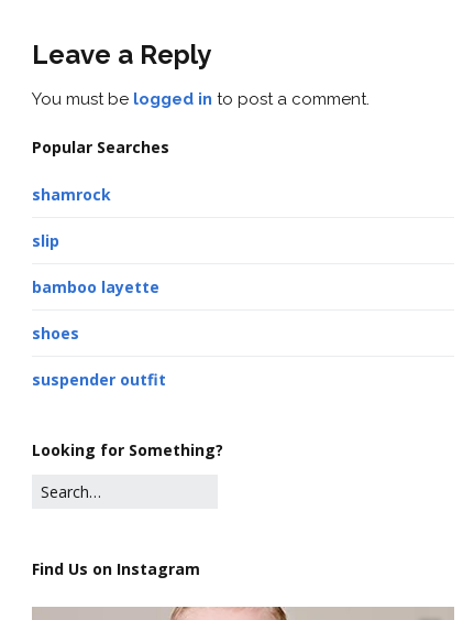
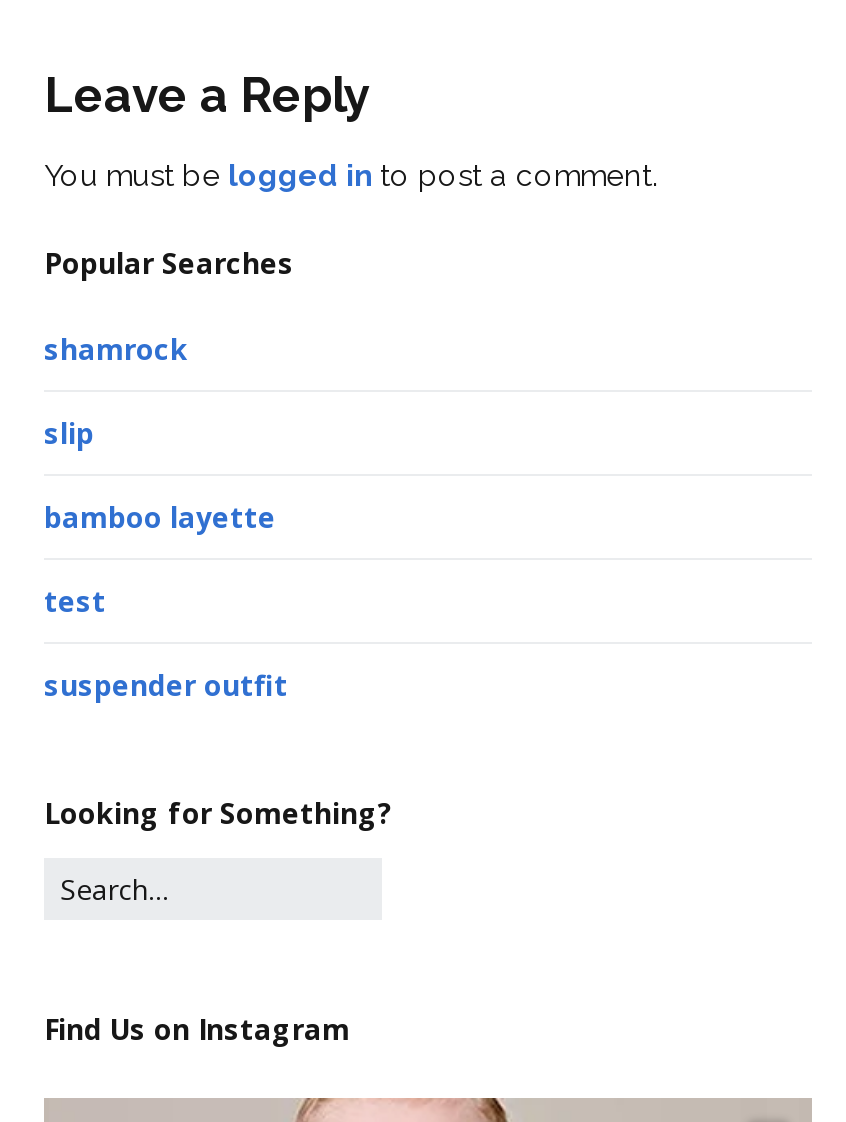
- shoes
+ test
